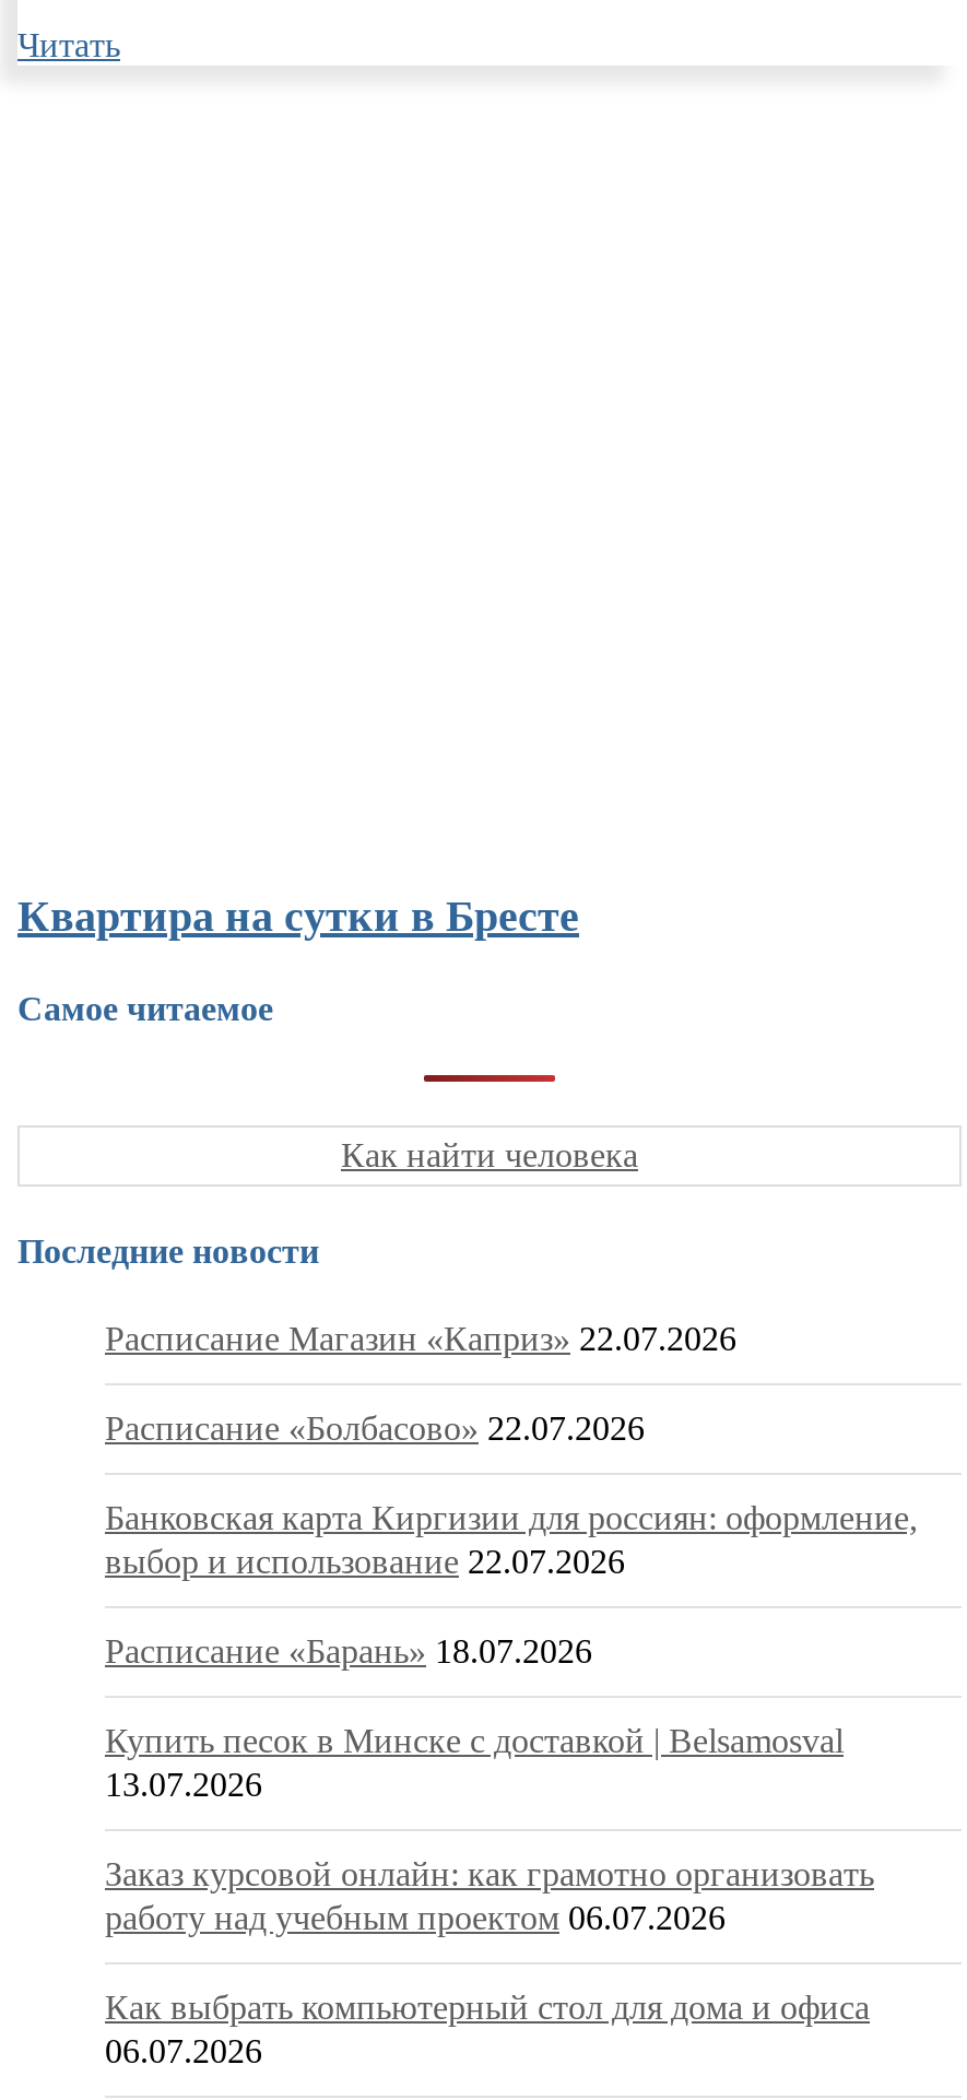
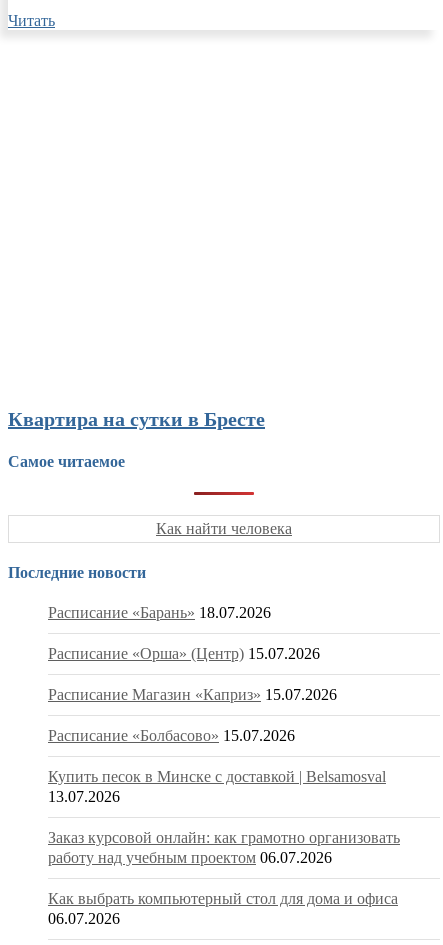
- Расписание Магазин «Каприз» 22.07.2026
- Расписание «Болбасово» 22.07.2026
- Банковская карта Киргизии для россиян: оформление,
- выбор и использование 22.07.2026

moved up: Расписание «Барань» 18.07.2026

+ Расписание «Орша» (Центр) 15.07.2026
+ Расписание Магазин «Каприз» 15.07.2026
+ Расписание «Болбасово» 15.07.2026
